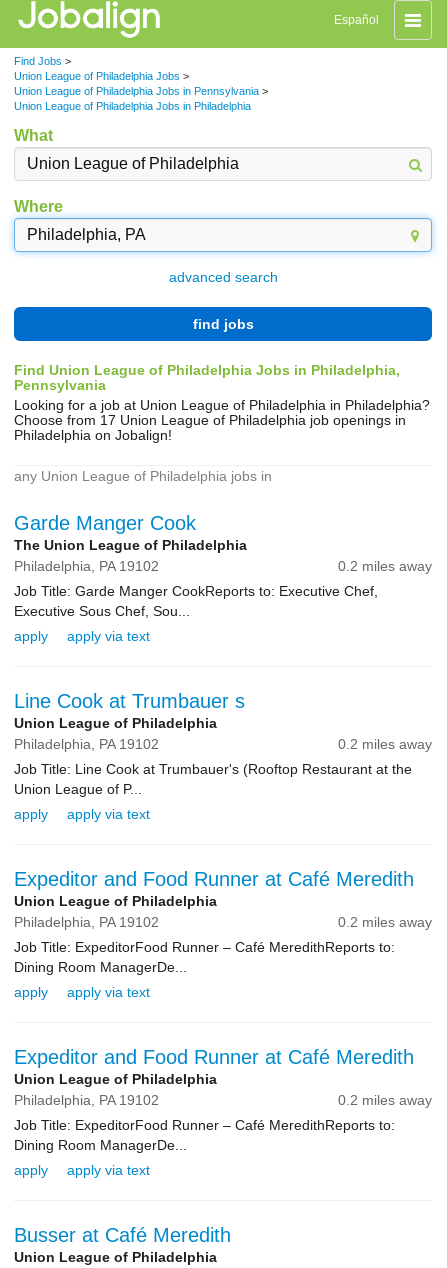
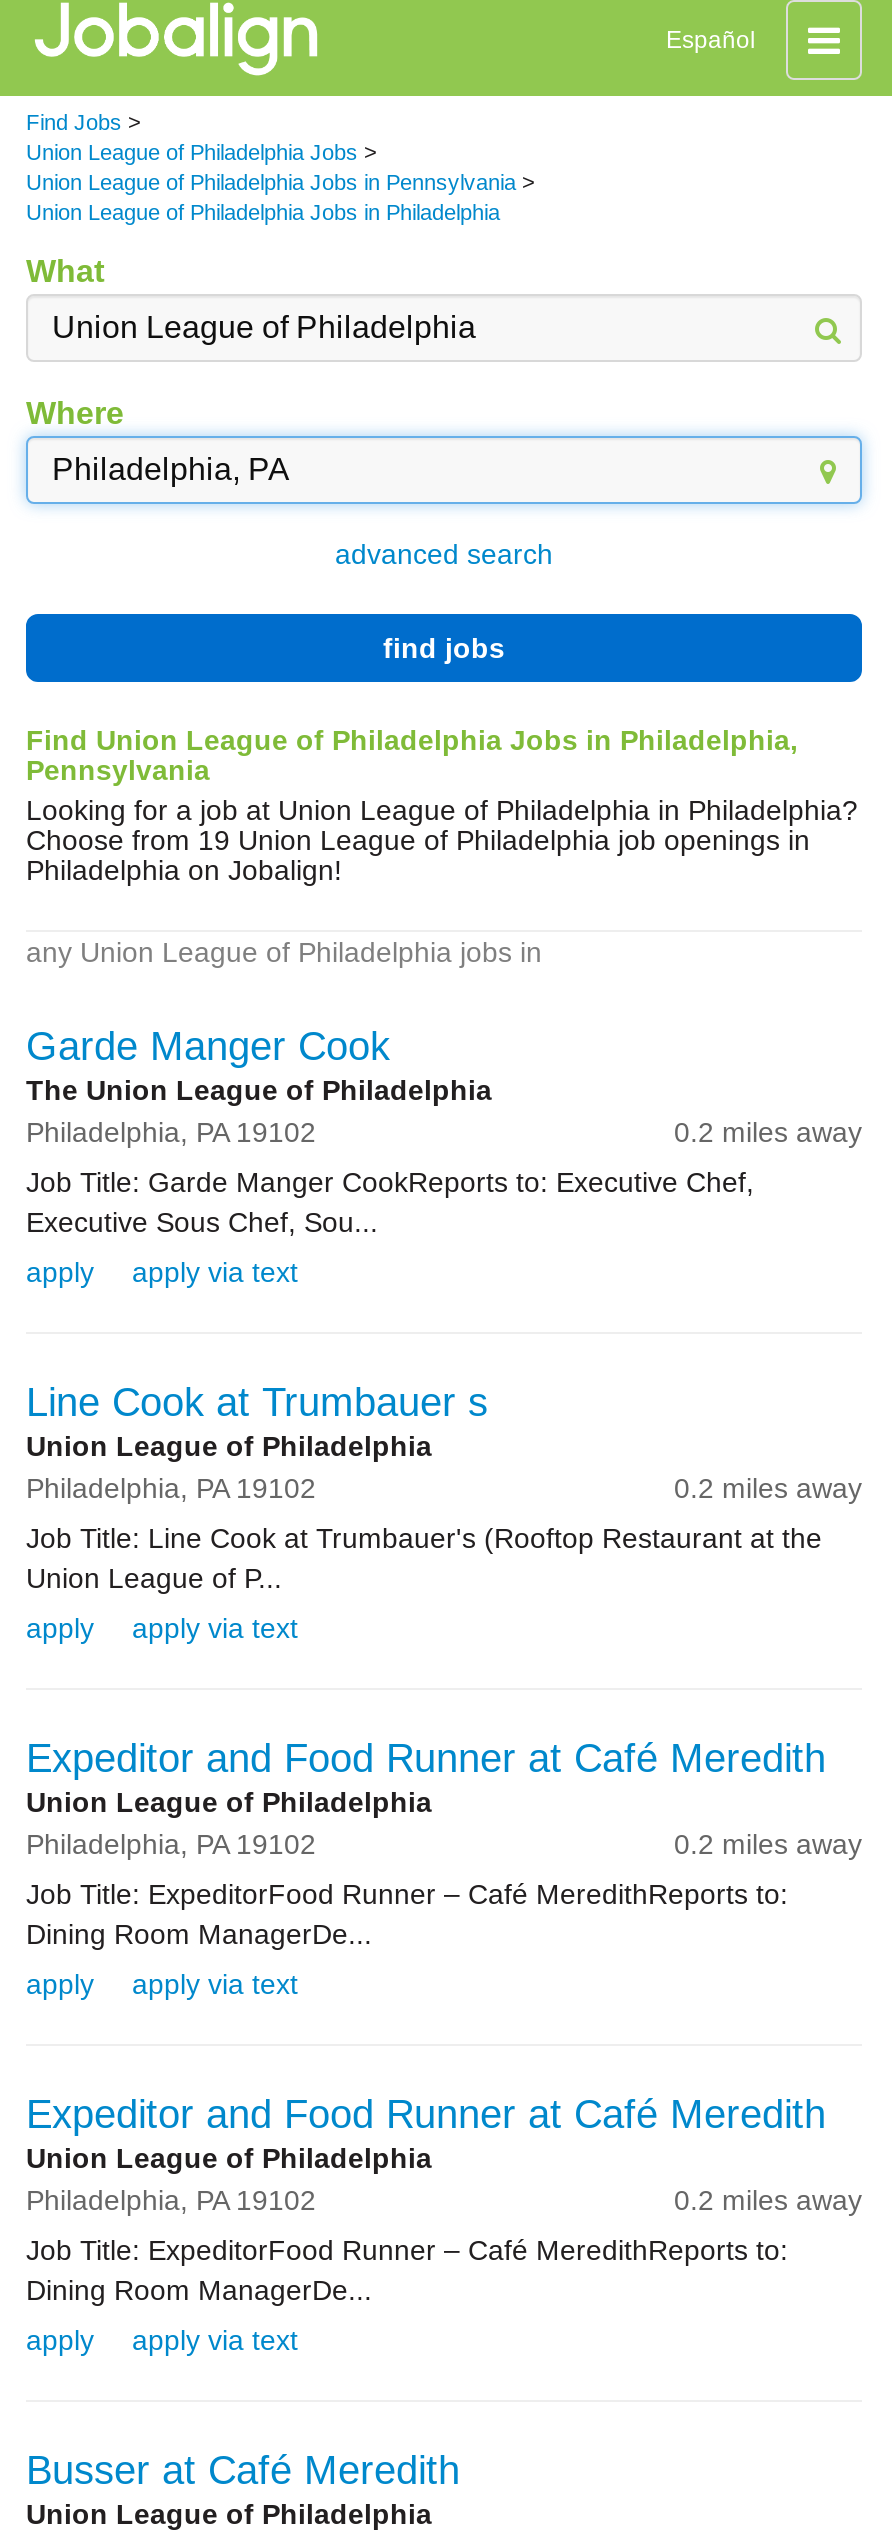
- Choose from 17 Union League of Philadelphia job openings in
+ Choose from 19 Union League of Philadelphia job openings in
